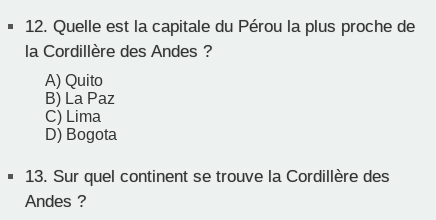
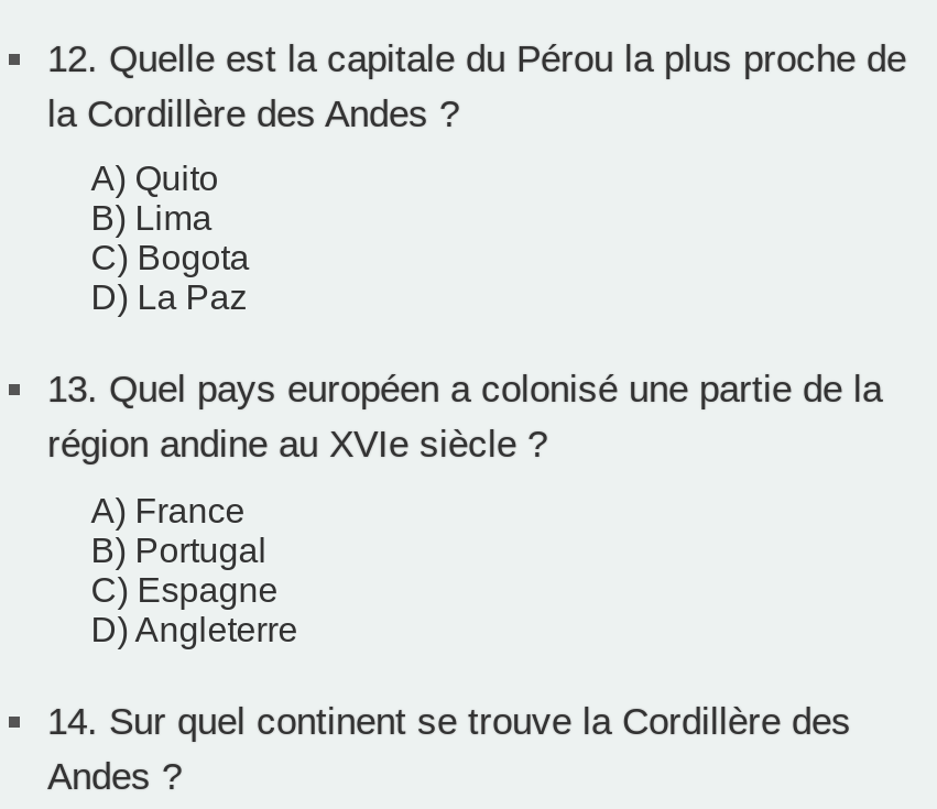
- B) La Paz
- C) Lima
- D) Bogota
- 13. Sur quel continent se trouve la Cordillère des
+ B) Lima
+ C) Bogota
+ D) La Paz
+ 13. Quel pays européen a colonisé une partie de la
+ région andine au XVIe siècle ?
+ A) France
+ B) Portugal
+ C) Espagne
+ D) Angleterre
+ 14. Sur quel continent se trouve la Cordillère des
